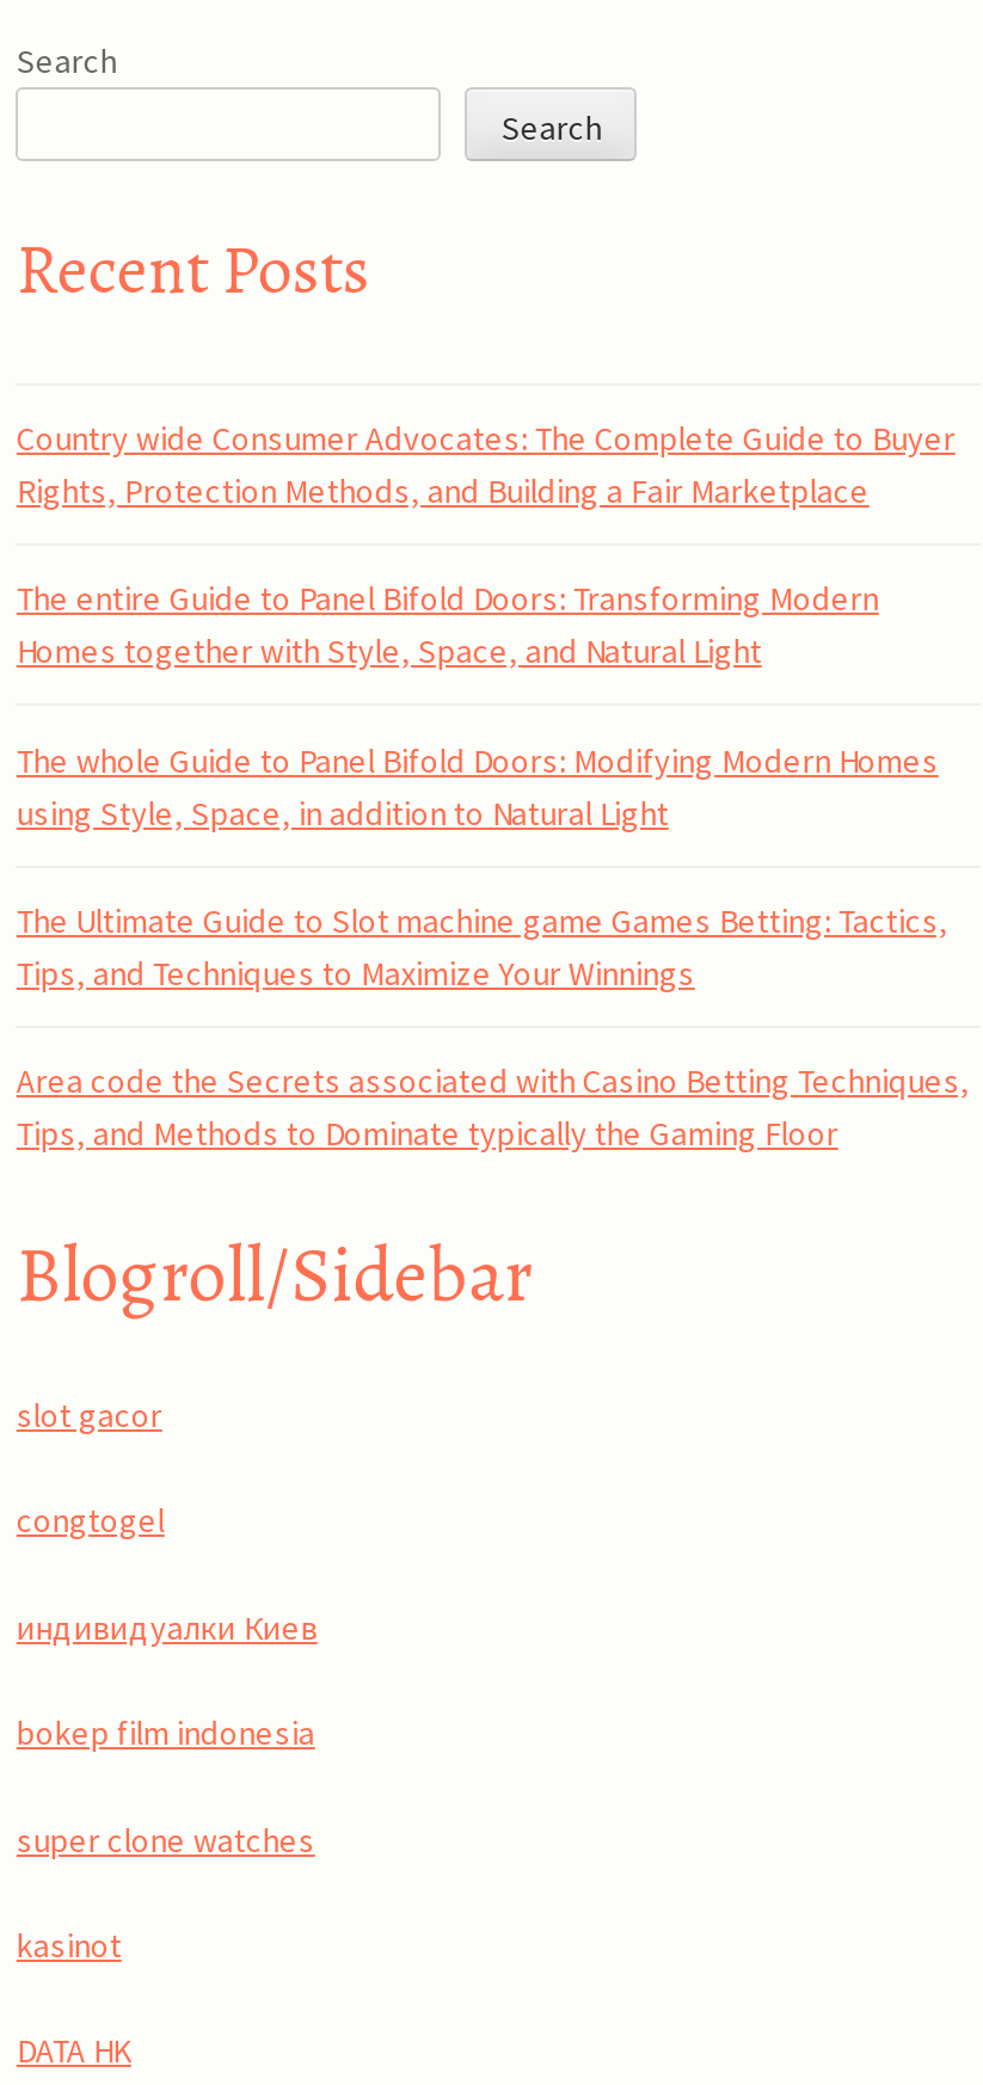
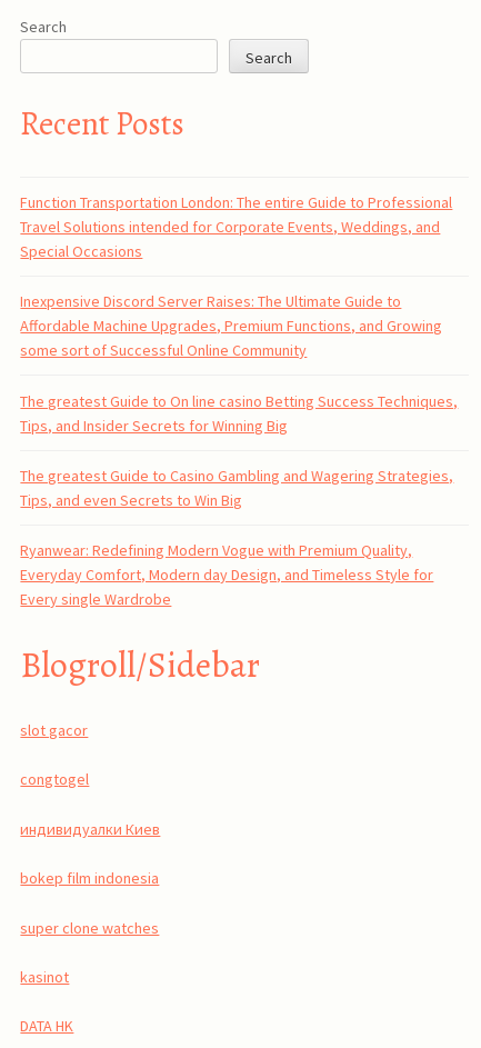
- Country wide Consumer Advocates: The Complete Guide to Buyer
- Rights, Protection Methods, and Building a Fair Marketplace
+ Function Transportation London: The entire Guide to Professional
+ Travel Solutions intended for Corporate Events, Weddings, and
+ Special Occasions

- The entire Guide to Panel Bifold Doors: Transforming Modern
- Homes together with Style, Space, and Natural Light
+ Inexpensive Discord Server Raises: The Ultimate Guide to
+ Affordable Machine Upgrades, Premium Functions, and Growing
+ some sort of Successful Online Community

- The whole Guide to Panel Bifold Doors: Modifying Modern Homes
- using Style, Space, in addition to Natural Light
+ The greatest Guide to On line casino Betting Success Techniques,
+ Tips, and Insider Secrets for Winning Big

- The Ultimate Guide to Slot machine game Games Betting: Tactics,
- Tips, and Techniques to Maximize Your Winnings
+ The greatest Guide to Casino Gambling and Wagering Strategies,
+ Tips, and even Secrets to Win Big

- Area code the Secrets associated with Casino Betting Techniques,
- Tips, and Methods to Dominate typically the Gaming Floor
+ Ryanwear: Redefining Modern Vogue with Premium Quality,
+ Everyday Comfort, Modern day Design, and Timeless Style for
+ Every single Wardrobe
